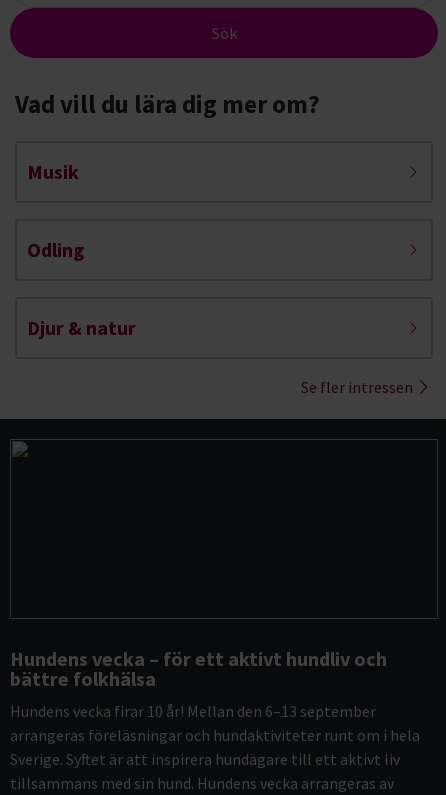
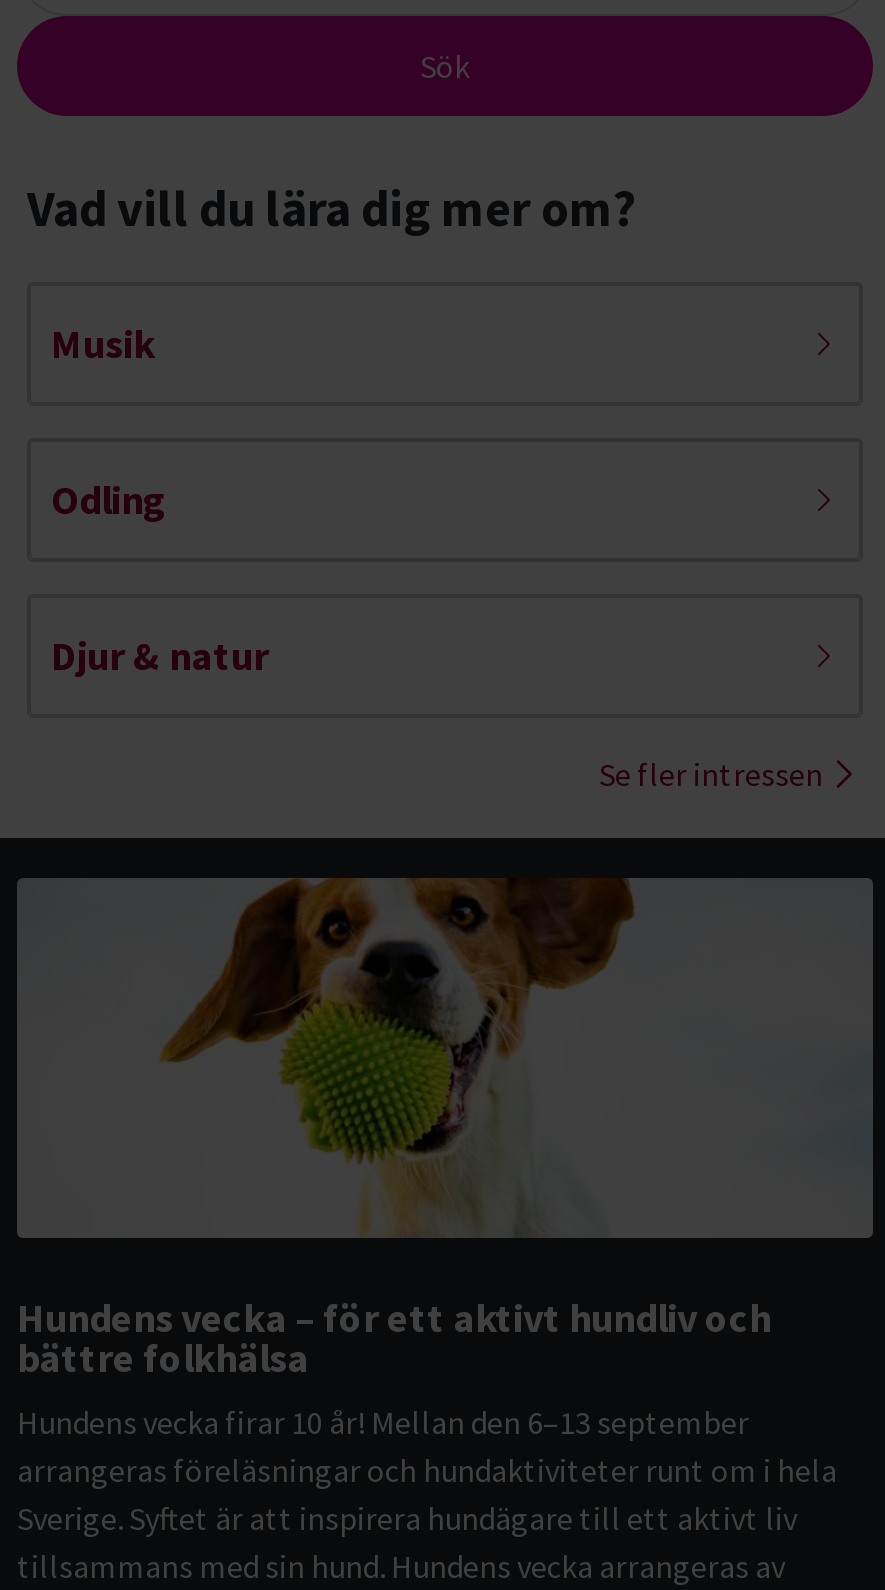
+ [image]
